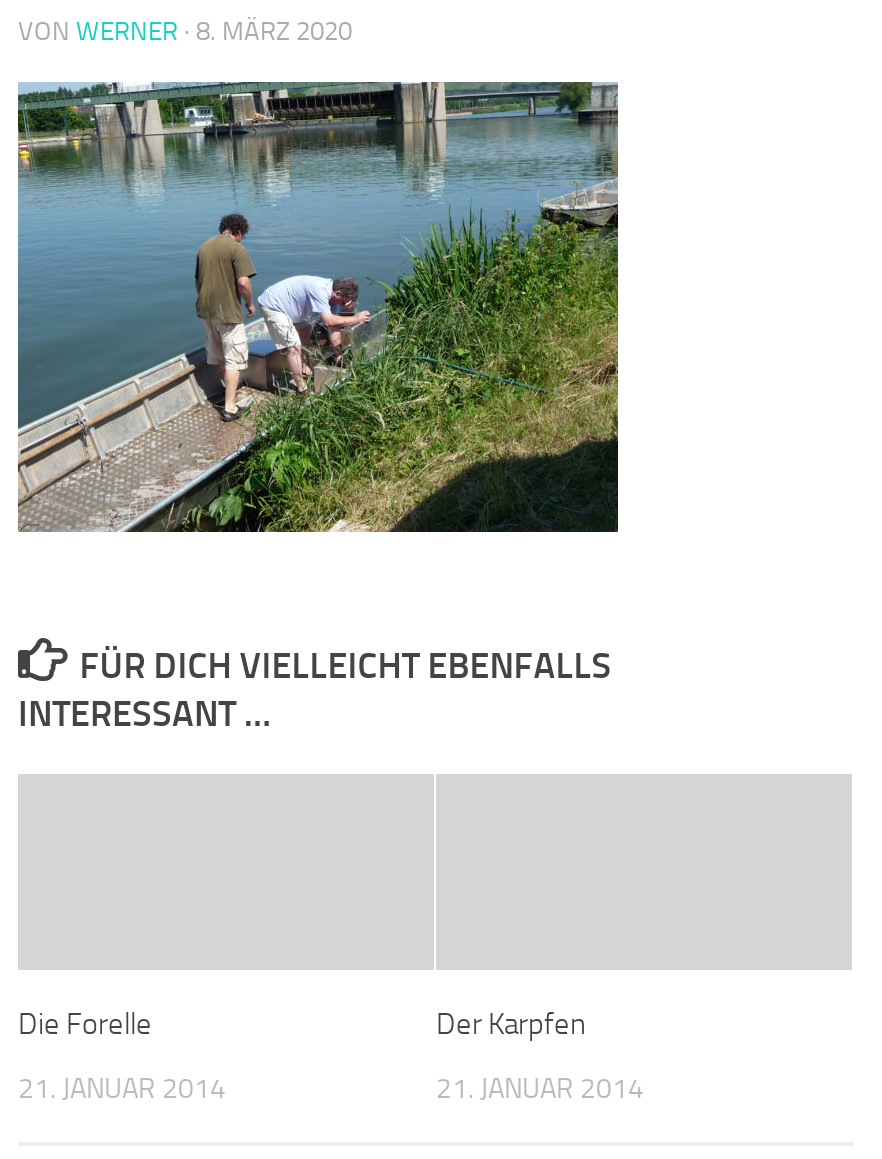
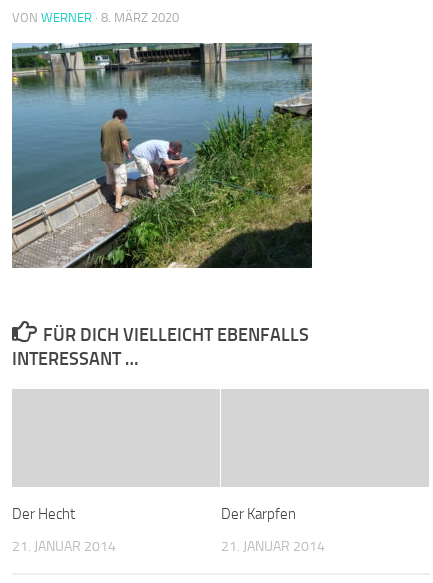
- Die Forelle
+ Der Hecht
